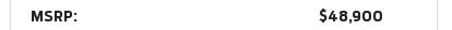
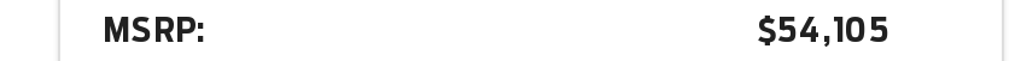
- $48,900
+ $54,105
